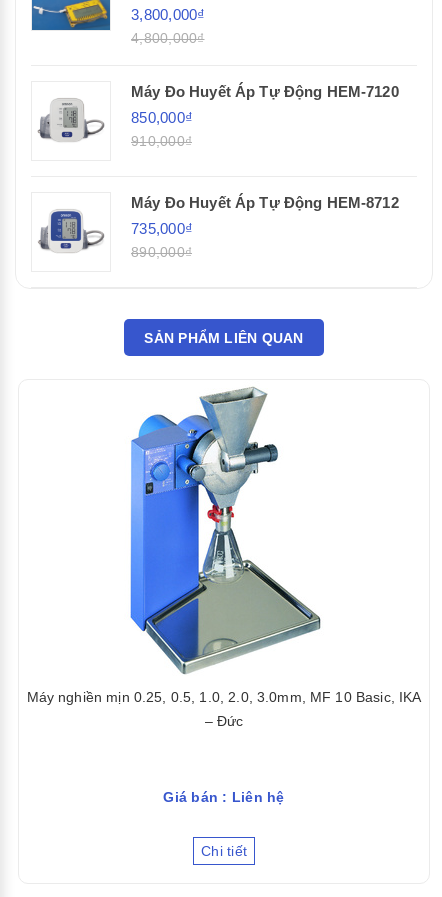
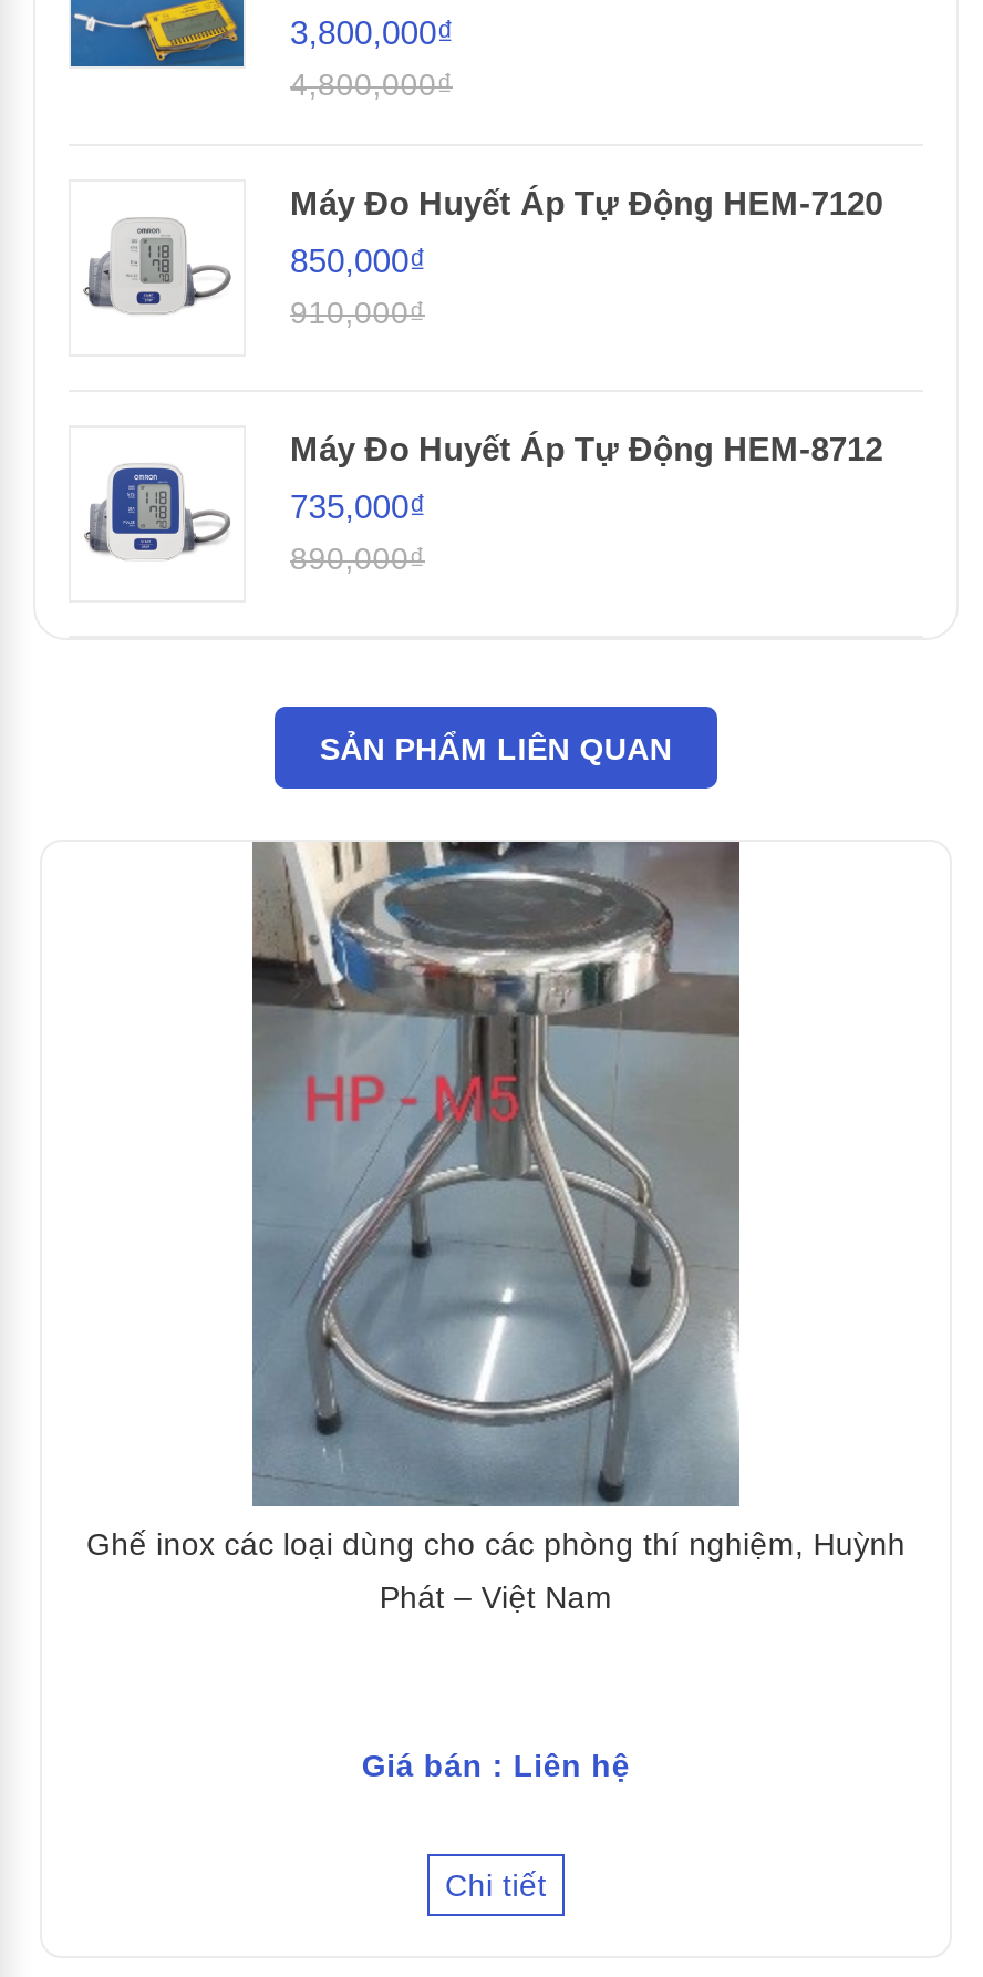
- [image]
- Máy nghiền mịn 0.25, 0.5, 1.0, 2.0, 3.0mm, MF 10 Basic, IKA
+ [image]
+ Ghế inox các loại dùng cho các phòng thí nghiệm, Huỳnh

- – Đức
+ Phát – Việt Nam
